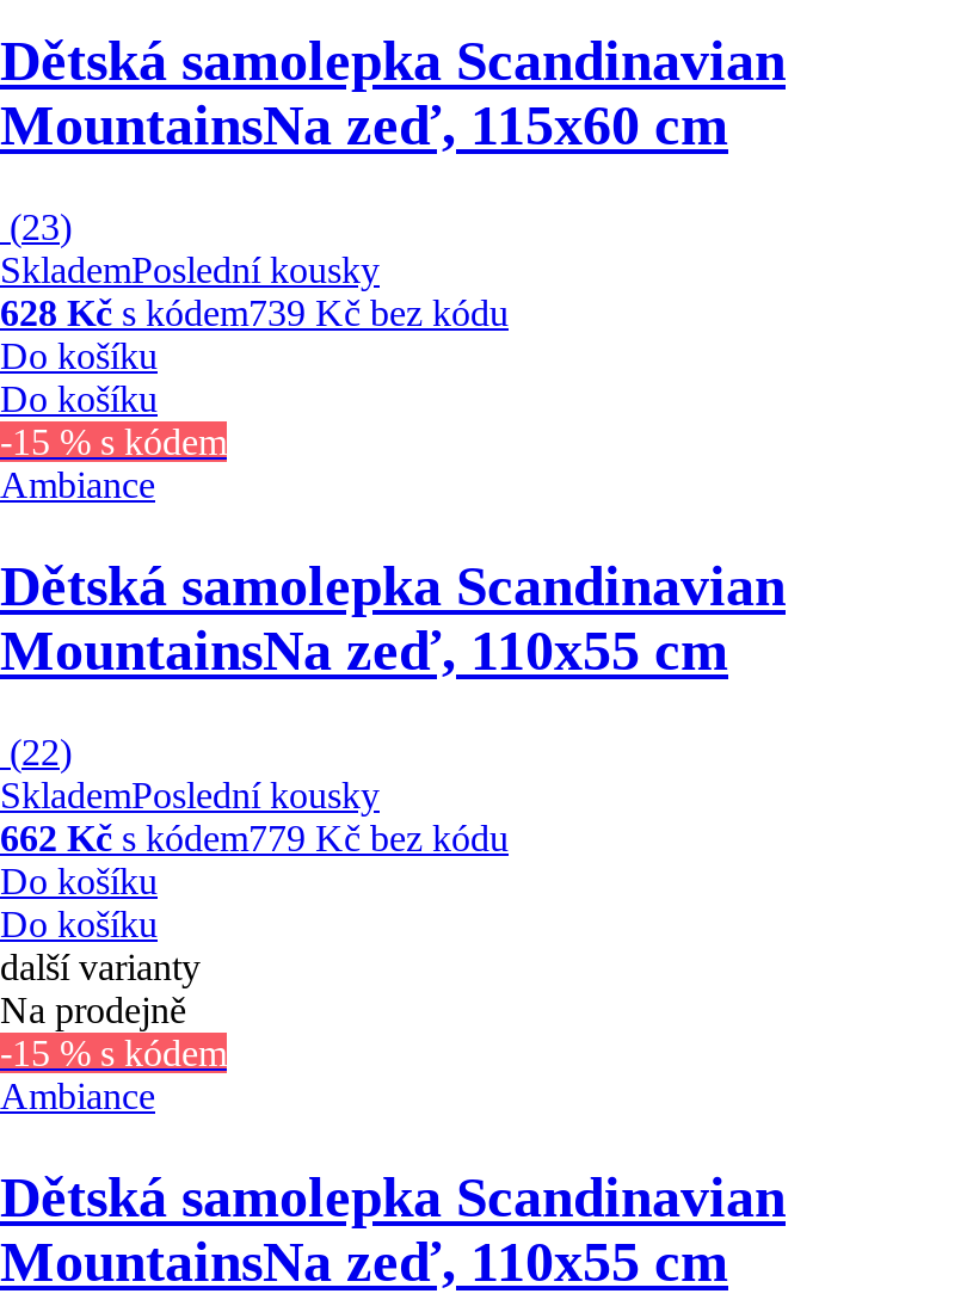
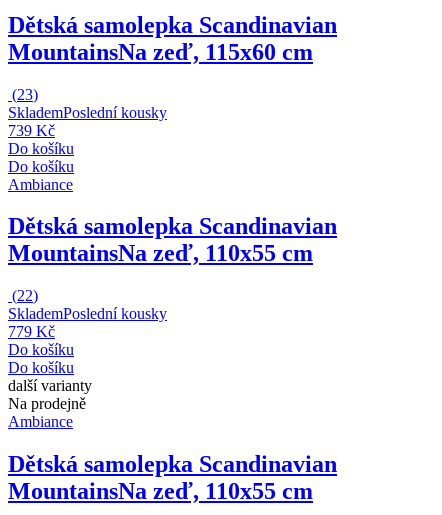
- 628 Kč s kódem739 Kč bez kódu
+ 739 Kč

- -15 % s kódem

- 662 Kč s kódem779 Kč bez kódu
+ 779 Kč

- -15 % s kódem
